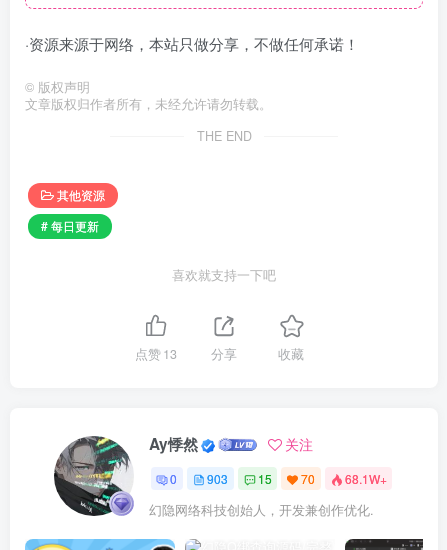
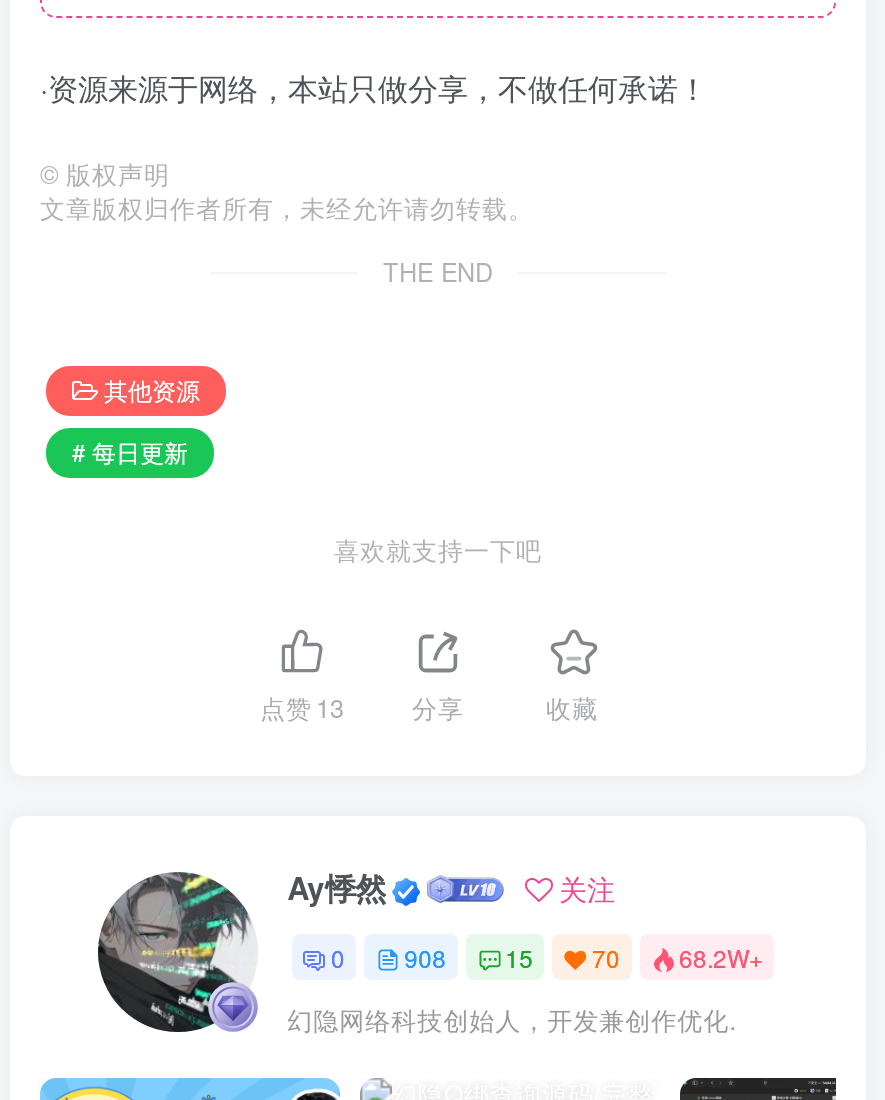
- 903
+ 908

- 68.1W+
+ 68.2W+
